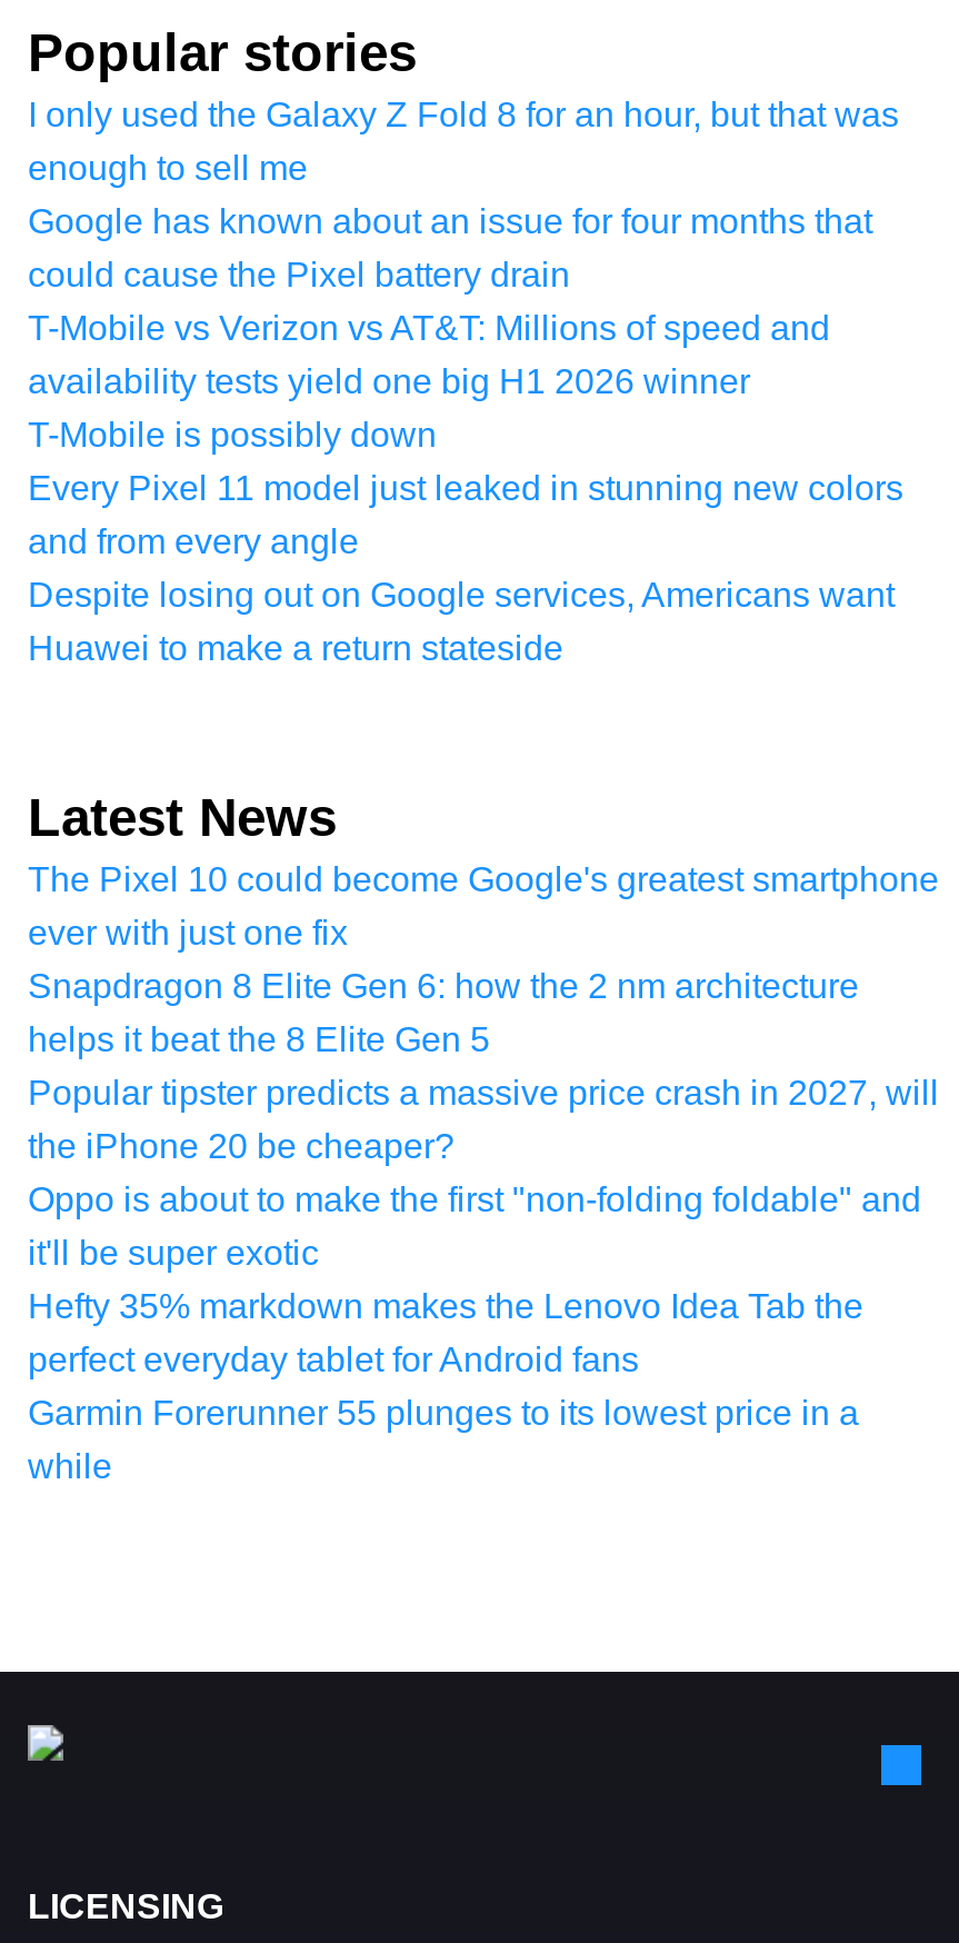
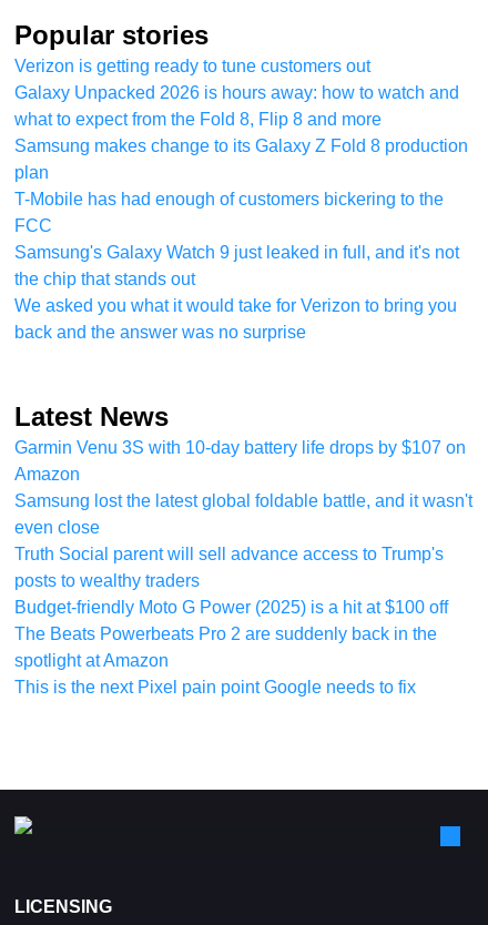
- I only used the Galaxy Z Fold 8 for an hour, but that was
- enough to sell me
- Google has known about an issue for four months that
- could cause the Pixel battery drain
- T-Mobile vs Verizon vs AT&T: Millions of speed and
- availability tests yield one big H1 2026 winner
- T-Mobile is possibly down
- Every Pixel 11 model just leaked in stunning new colors
- and from every angle
- Despite losing out on Google services, Americans want
- Huawei to make a return stateside
+ Verizon is getting ready to tune customers out
+ Galaxy Unpacked 2026 is hours away: how to watch and
+ what to expect from the Fold 8, Flip 8 and more
+ Samsung makes change to its Galaxy Z Fold 8 production
+ plan
+ T-Mobile has had enough of customers bickering to the
+ FCC
+ Samsung's Galaxy Watch 9 just leaked in full, and it's not
+ the chip that stands out
+ We asked you what it would take for Verizon to bring you
+ back and the answer was no surprise

- The Pixel 10 could become Google's greatest smartphone
- ever with just one fix
- Snapdragon 8 Elite Gen 6: how the 2 nm architecture
- helps it beat the 8 Elite Gen 5
- Popular tipster predicts a massive price crash in 2027, will
- the iPhone 20 be cheaper?
- Oppo is about to make the first "non-folding foldable" and
- it'll be super exotic
- Hefty 35% markdown makes the Lenovo Idea Tab the
- perfect everyday tablet for Android fans
- Garmin Forerunner 55 plunges to its lowest price in a
- while
+ Garmin Venu 3S with 10-day battery life drops by $107 on
+ Amazon
+ Samsung lost the latest global foldable battle, and it wasn't
+ even close
+ Truth Social parent will sell advance access to Trump's
+ posts to wealthy traders
+ Budget-friendly Moto G Power (2025) is a hit at $100 off
+ The Beats Powerbeats Pro 2 are suddenly back in the
+ spotlight at Amazon
+ This is the next Pixel pain point Google needs to fix
